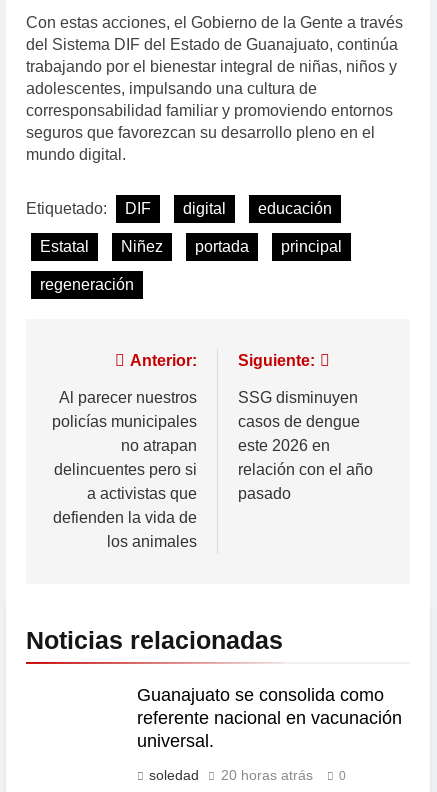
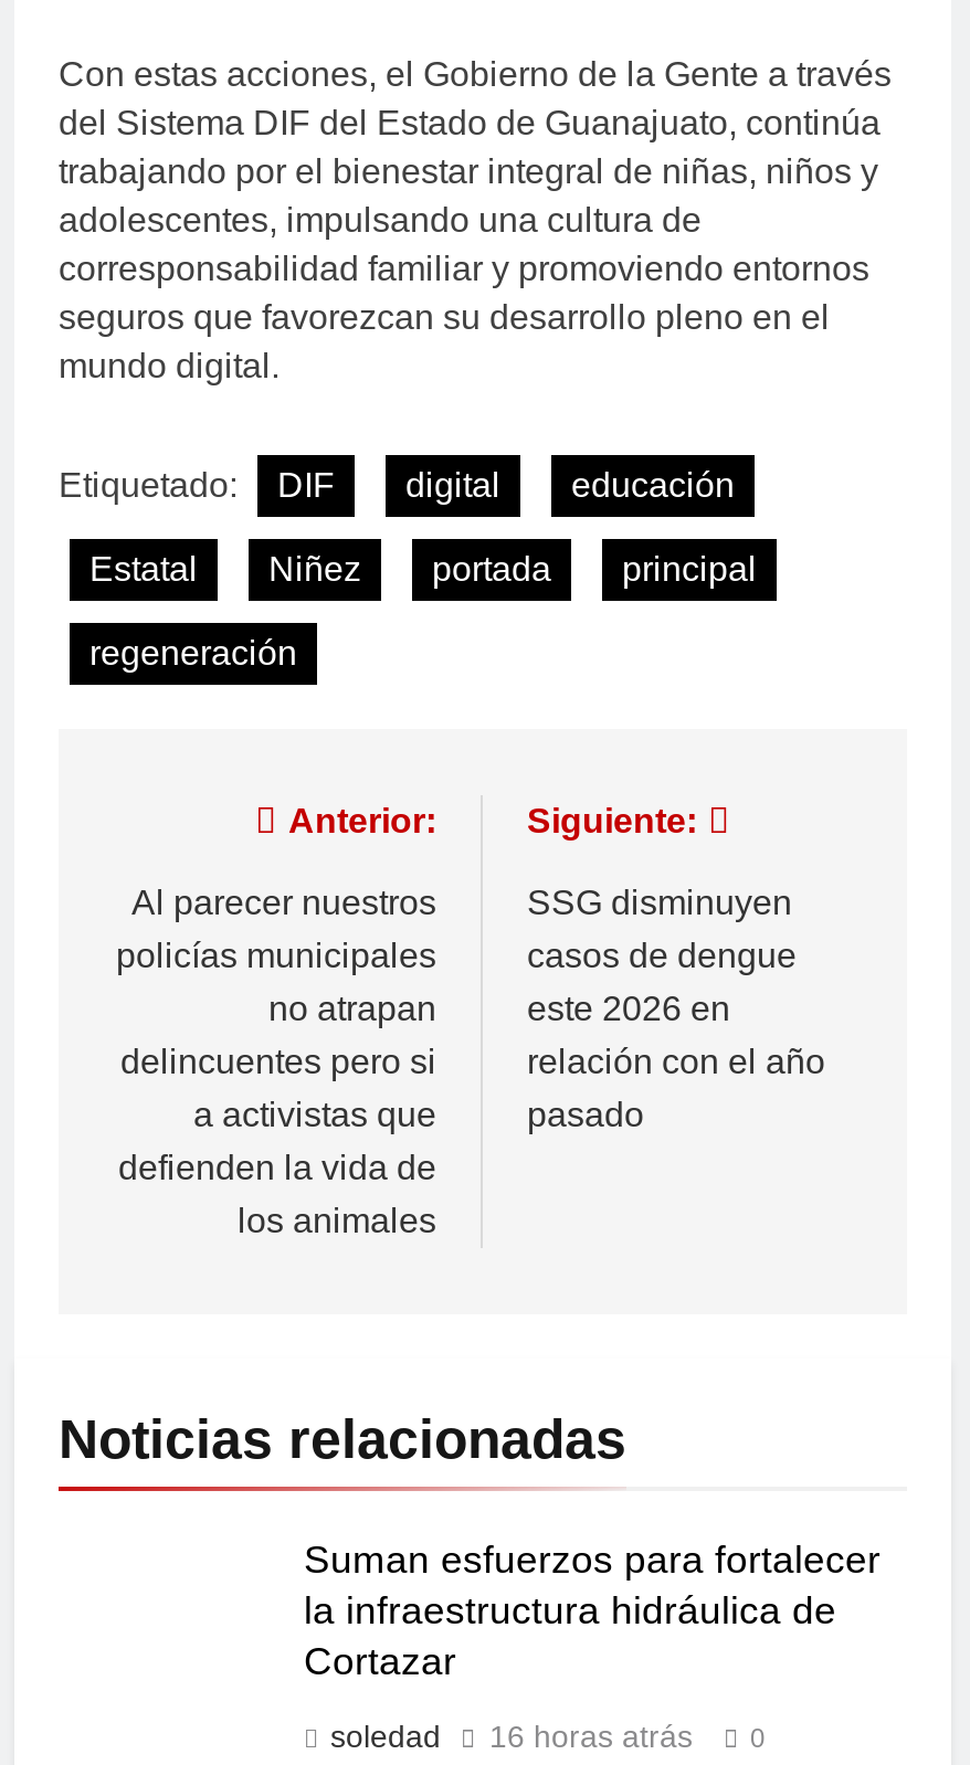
- Guanajuato se consolida como
- referente nacional en vacunación
- universal.
+ Suman esfuerzos para fortalecer
+ la infraestructura hidráulica de
+ Cortazar

- soledad 20 horas atrás 0
+ soledad 16 horas atrás 0
